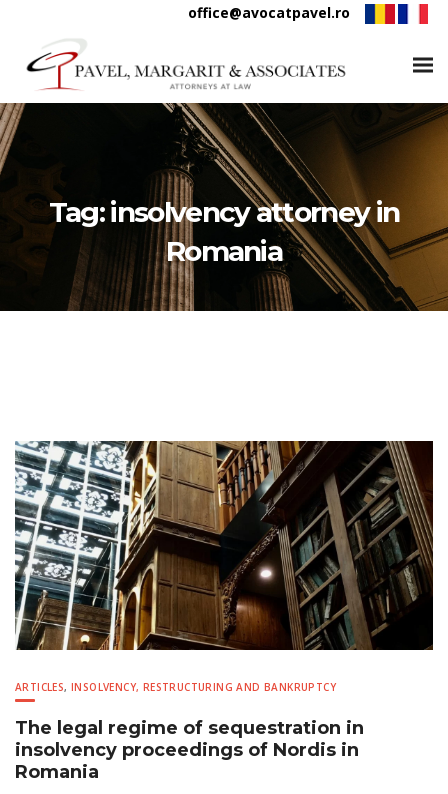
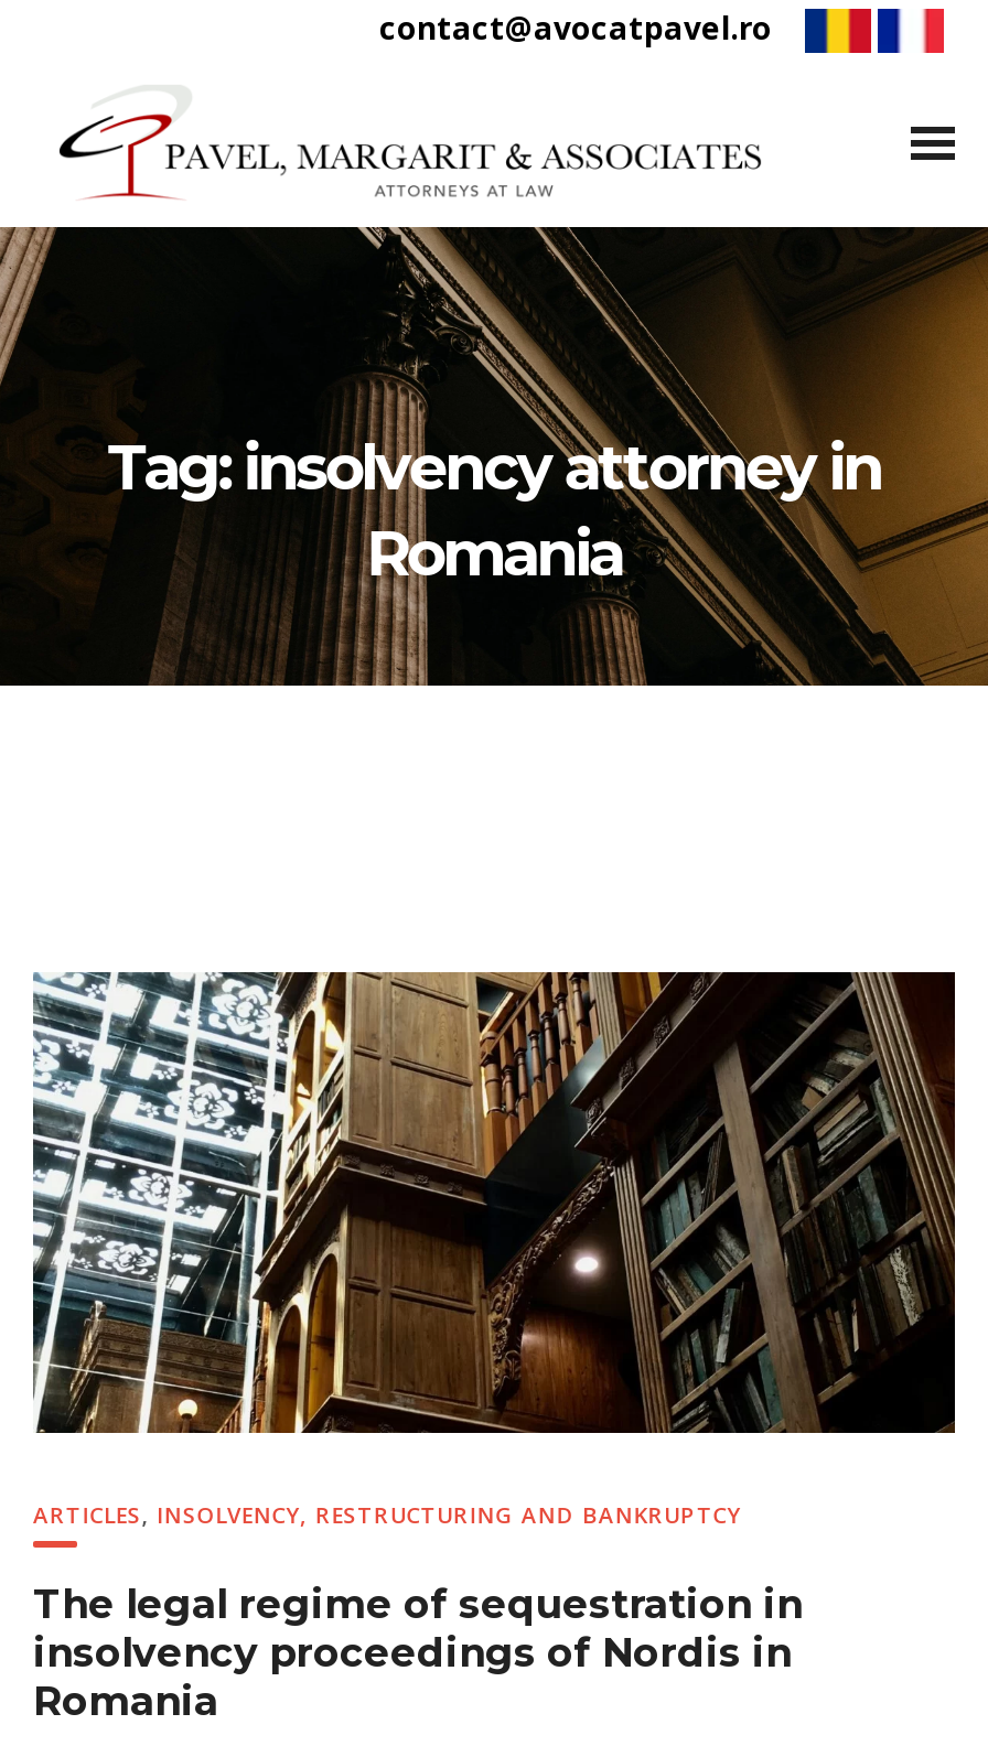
- office@avocatpavel.ro
+ contact@avocatpavel.ro
